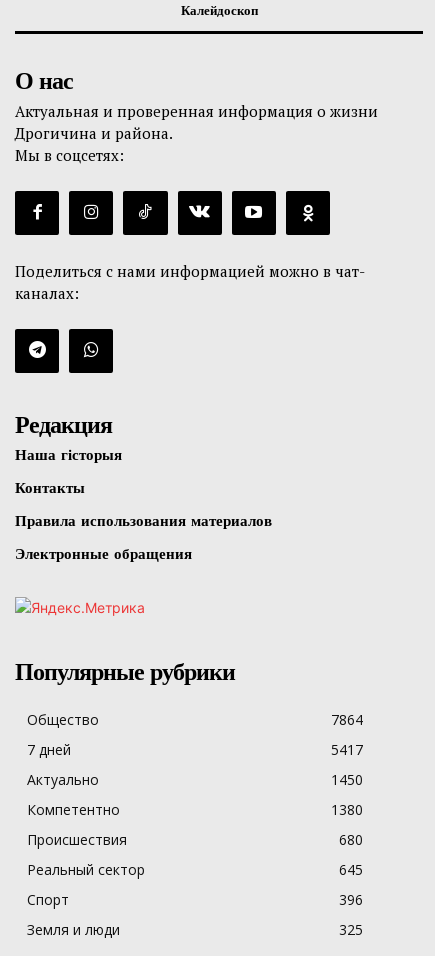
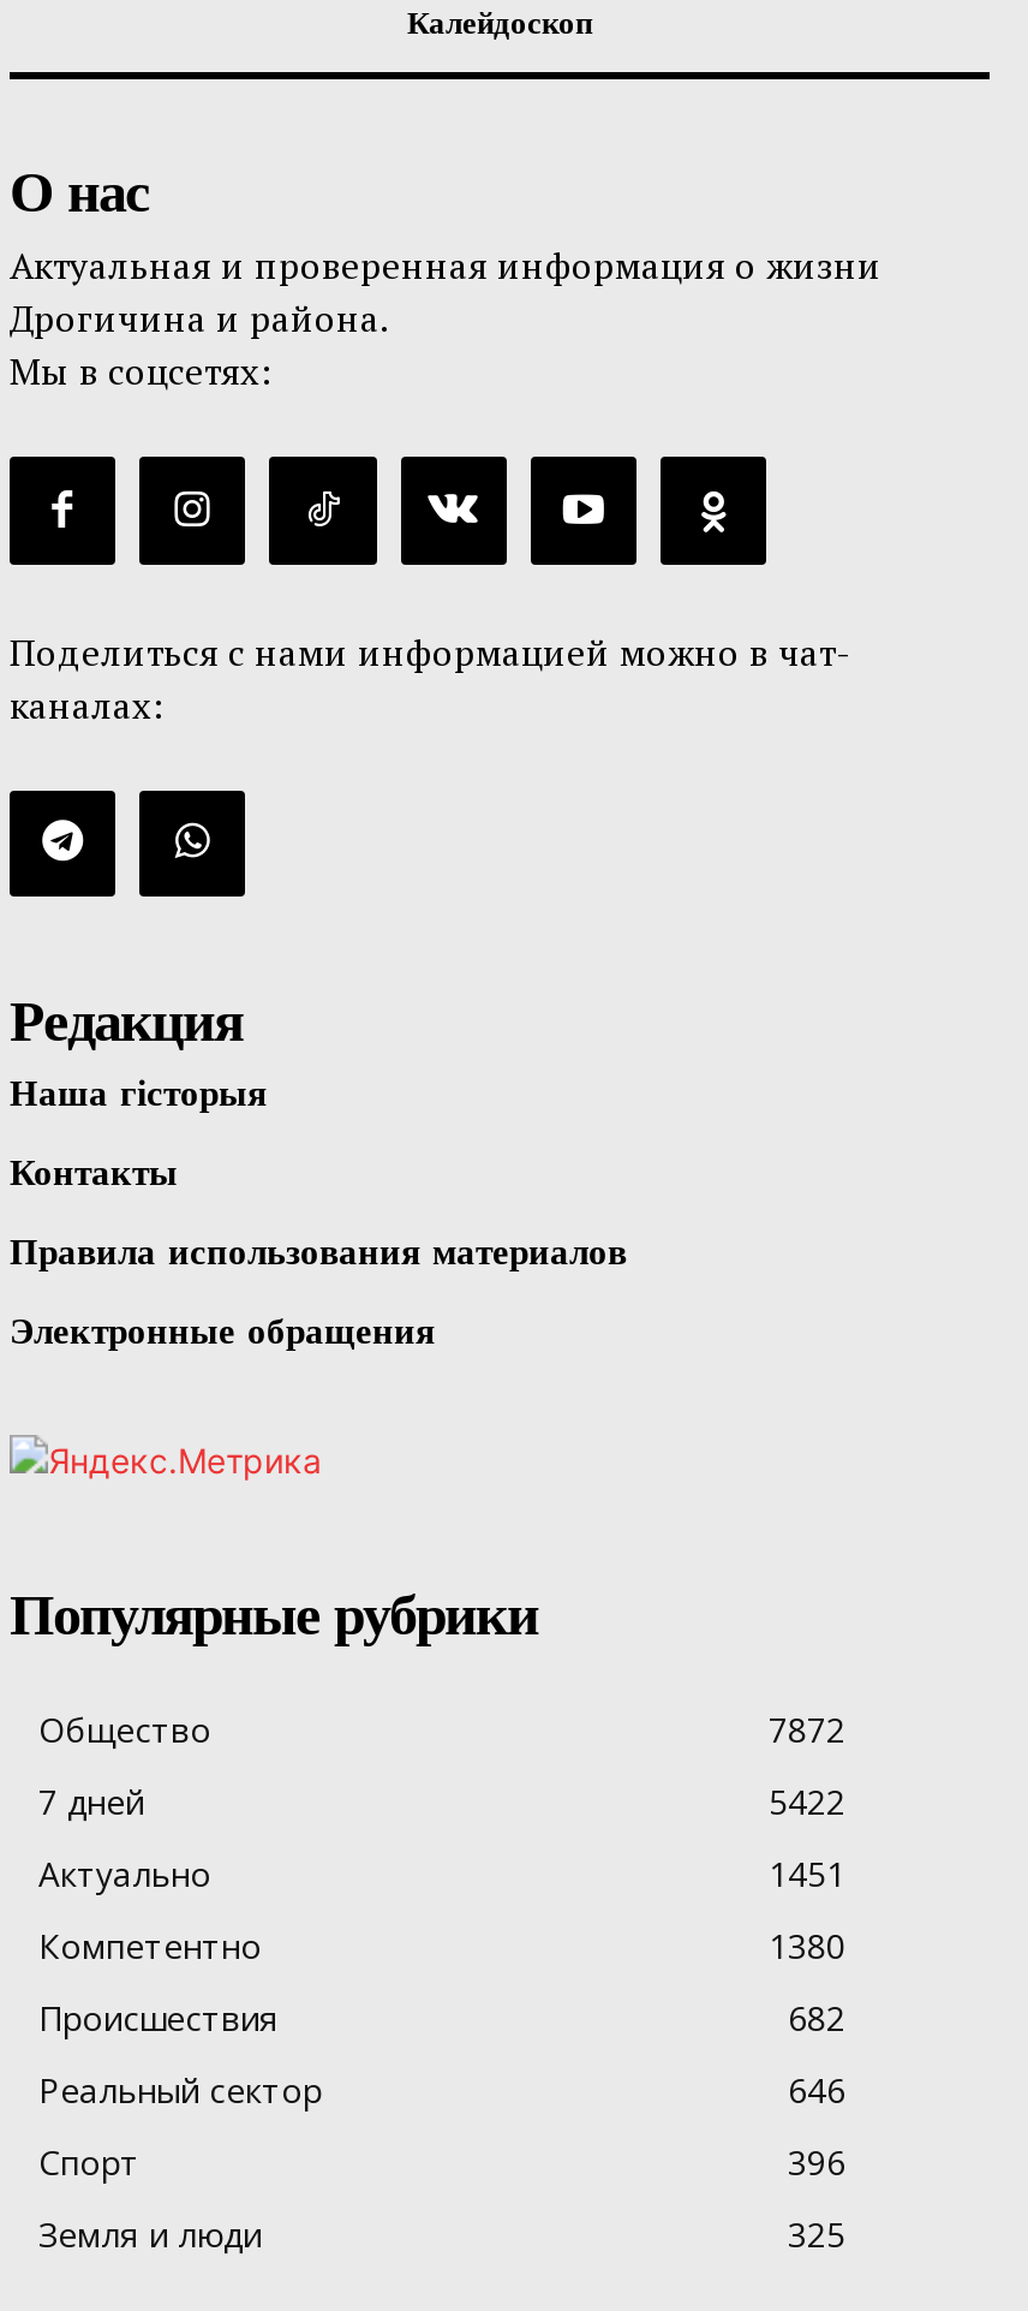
- 7864
+ 7872

- 5417
+ 5422

- 1450
+ 1451

- 680
+ 682

- 645
+ 646
